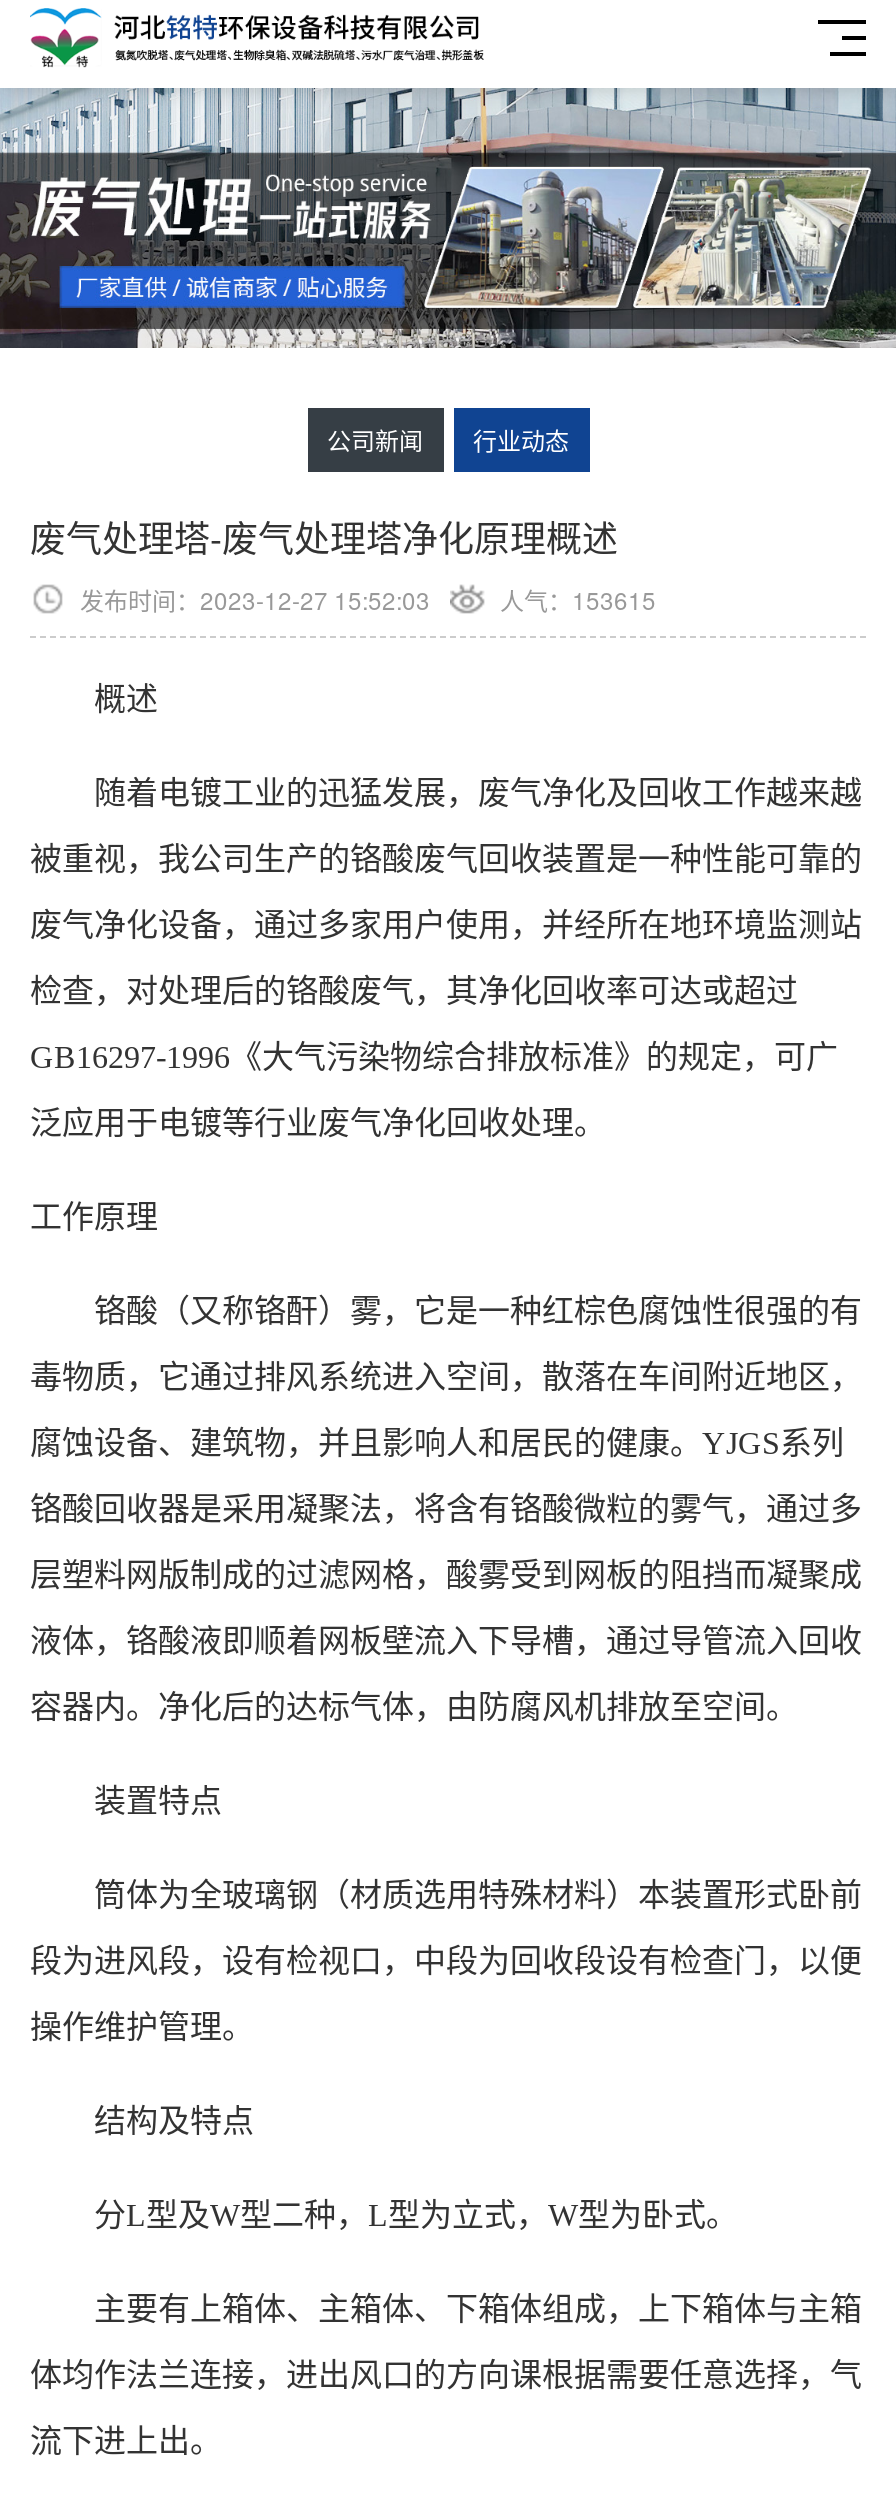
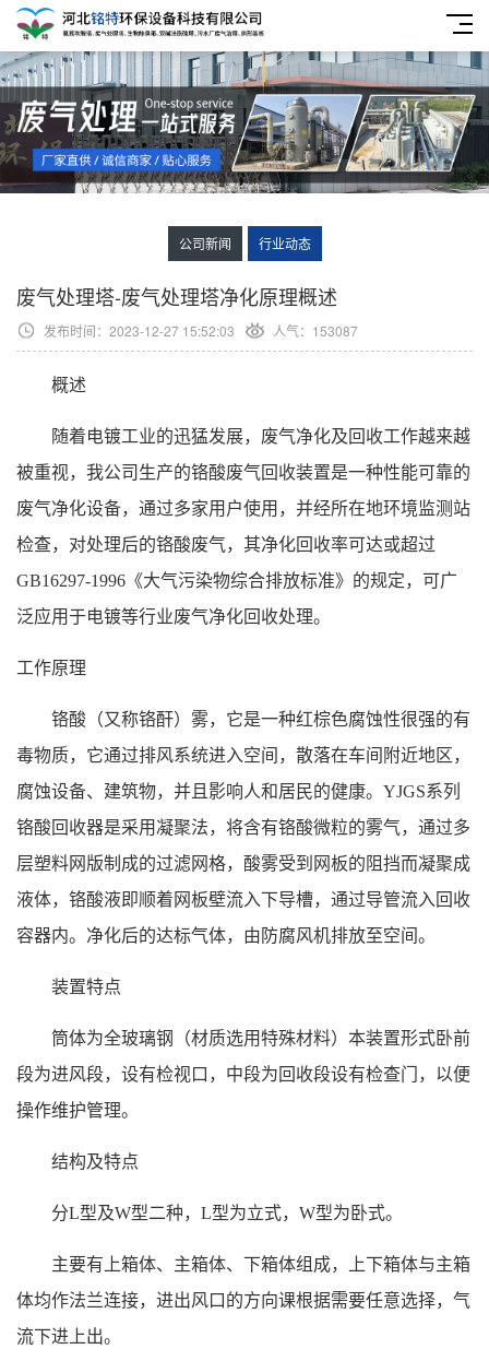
- 人气：153615
+ 人气：153087
